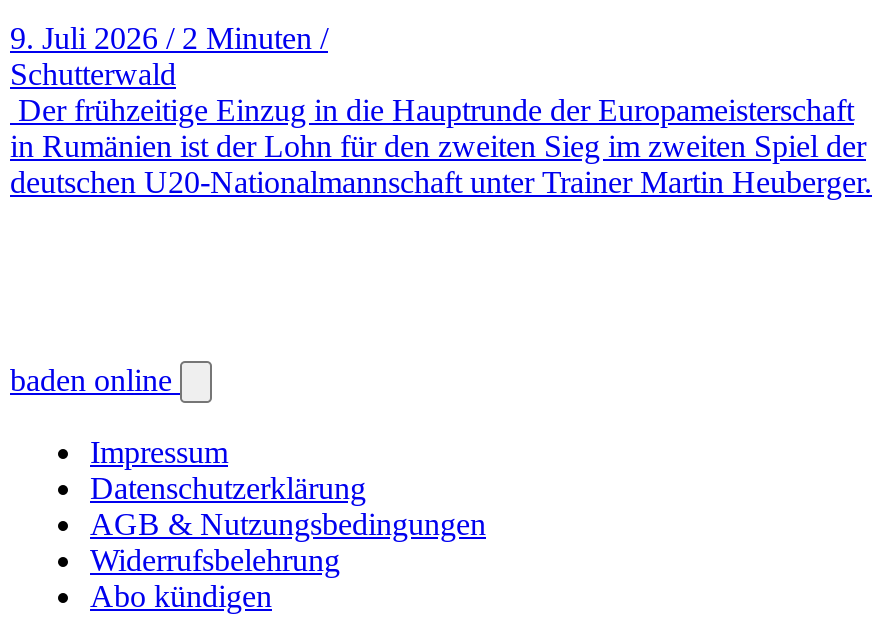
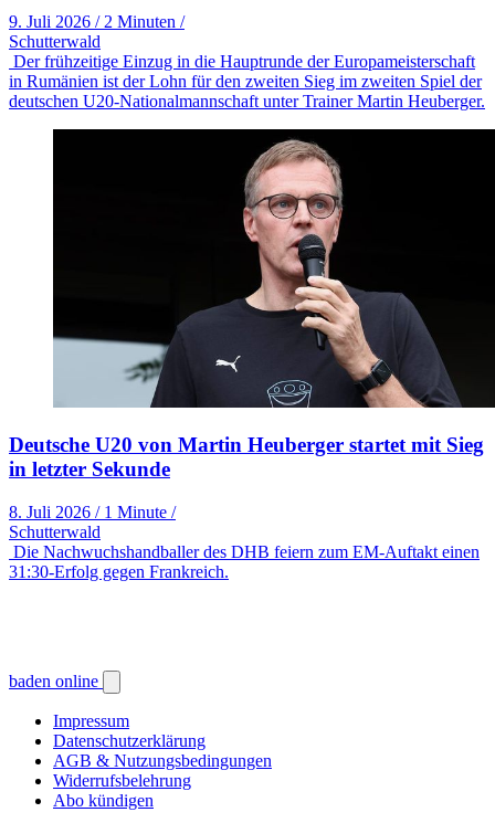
+ [image]
+ Deutsche U20 von Martin Heuberger startet mit Sieg
+ in letzter Sekunde
+ 8. Juli 2026 / 1 Minute /
+ Schutterwald
+ Die Nachwuchshandballer des DHB feiern zum EM-Auftakt einen
+ 31:30-Erfolg gegen Frankreich.
